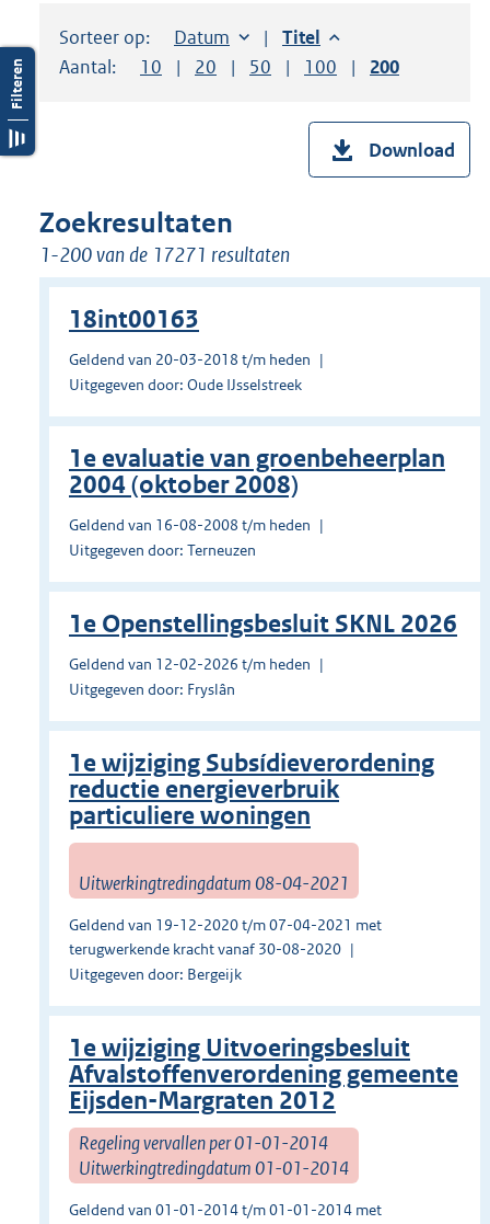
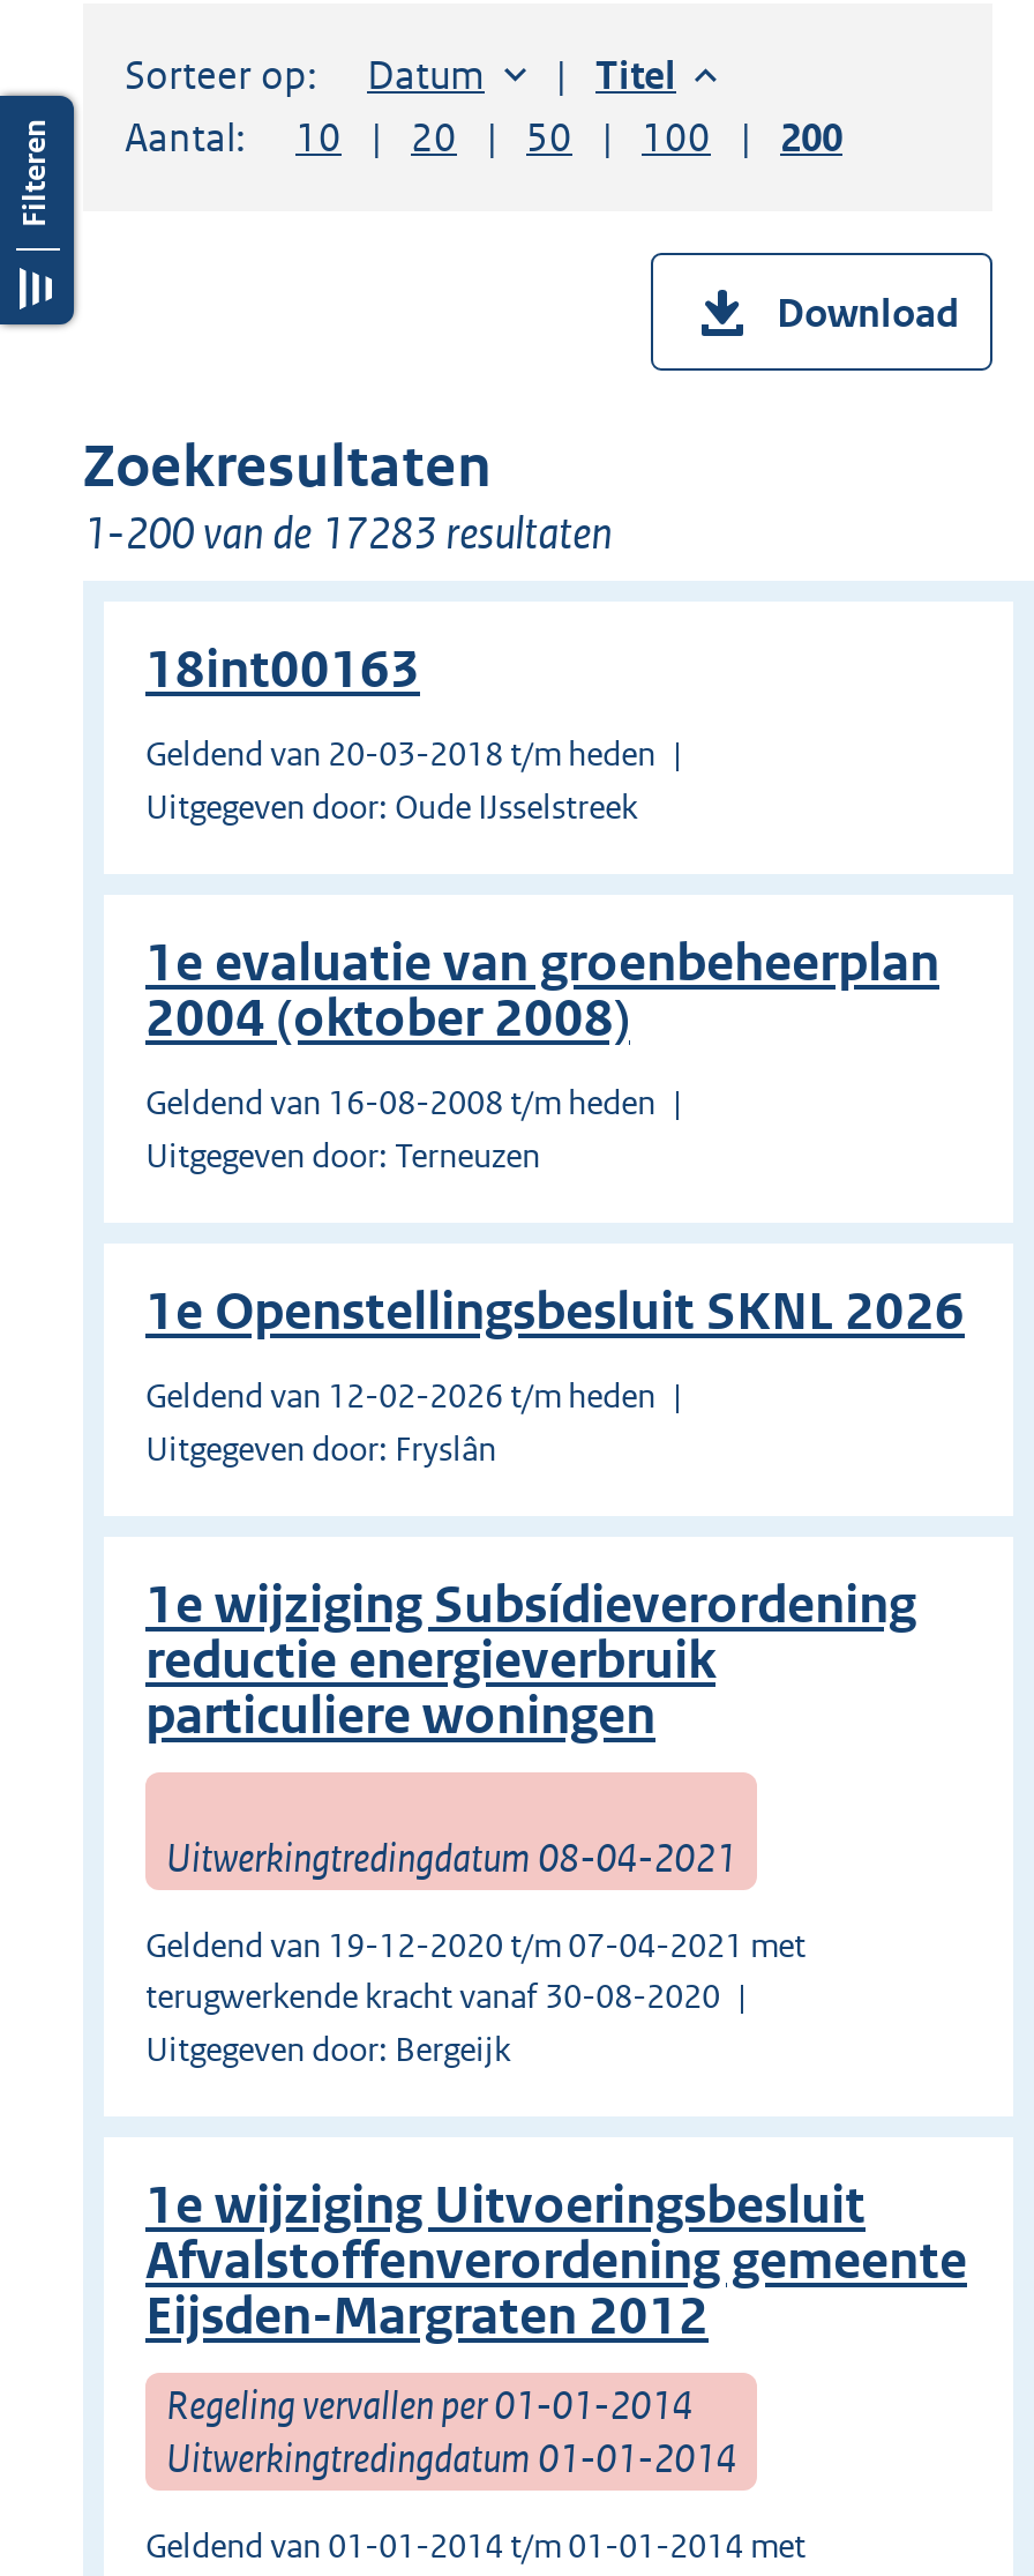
- 1-200 van de 17271 resultaten
+ 1-200 van de 17283 resultaten
